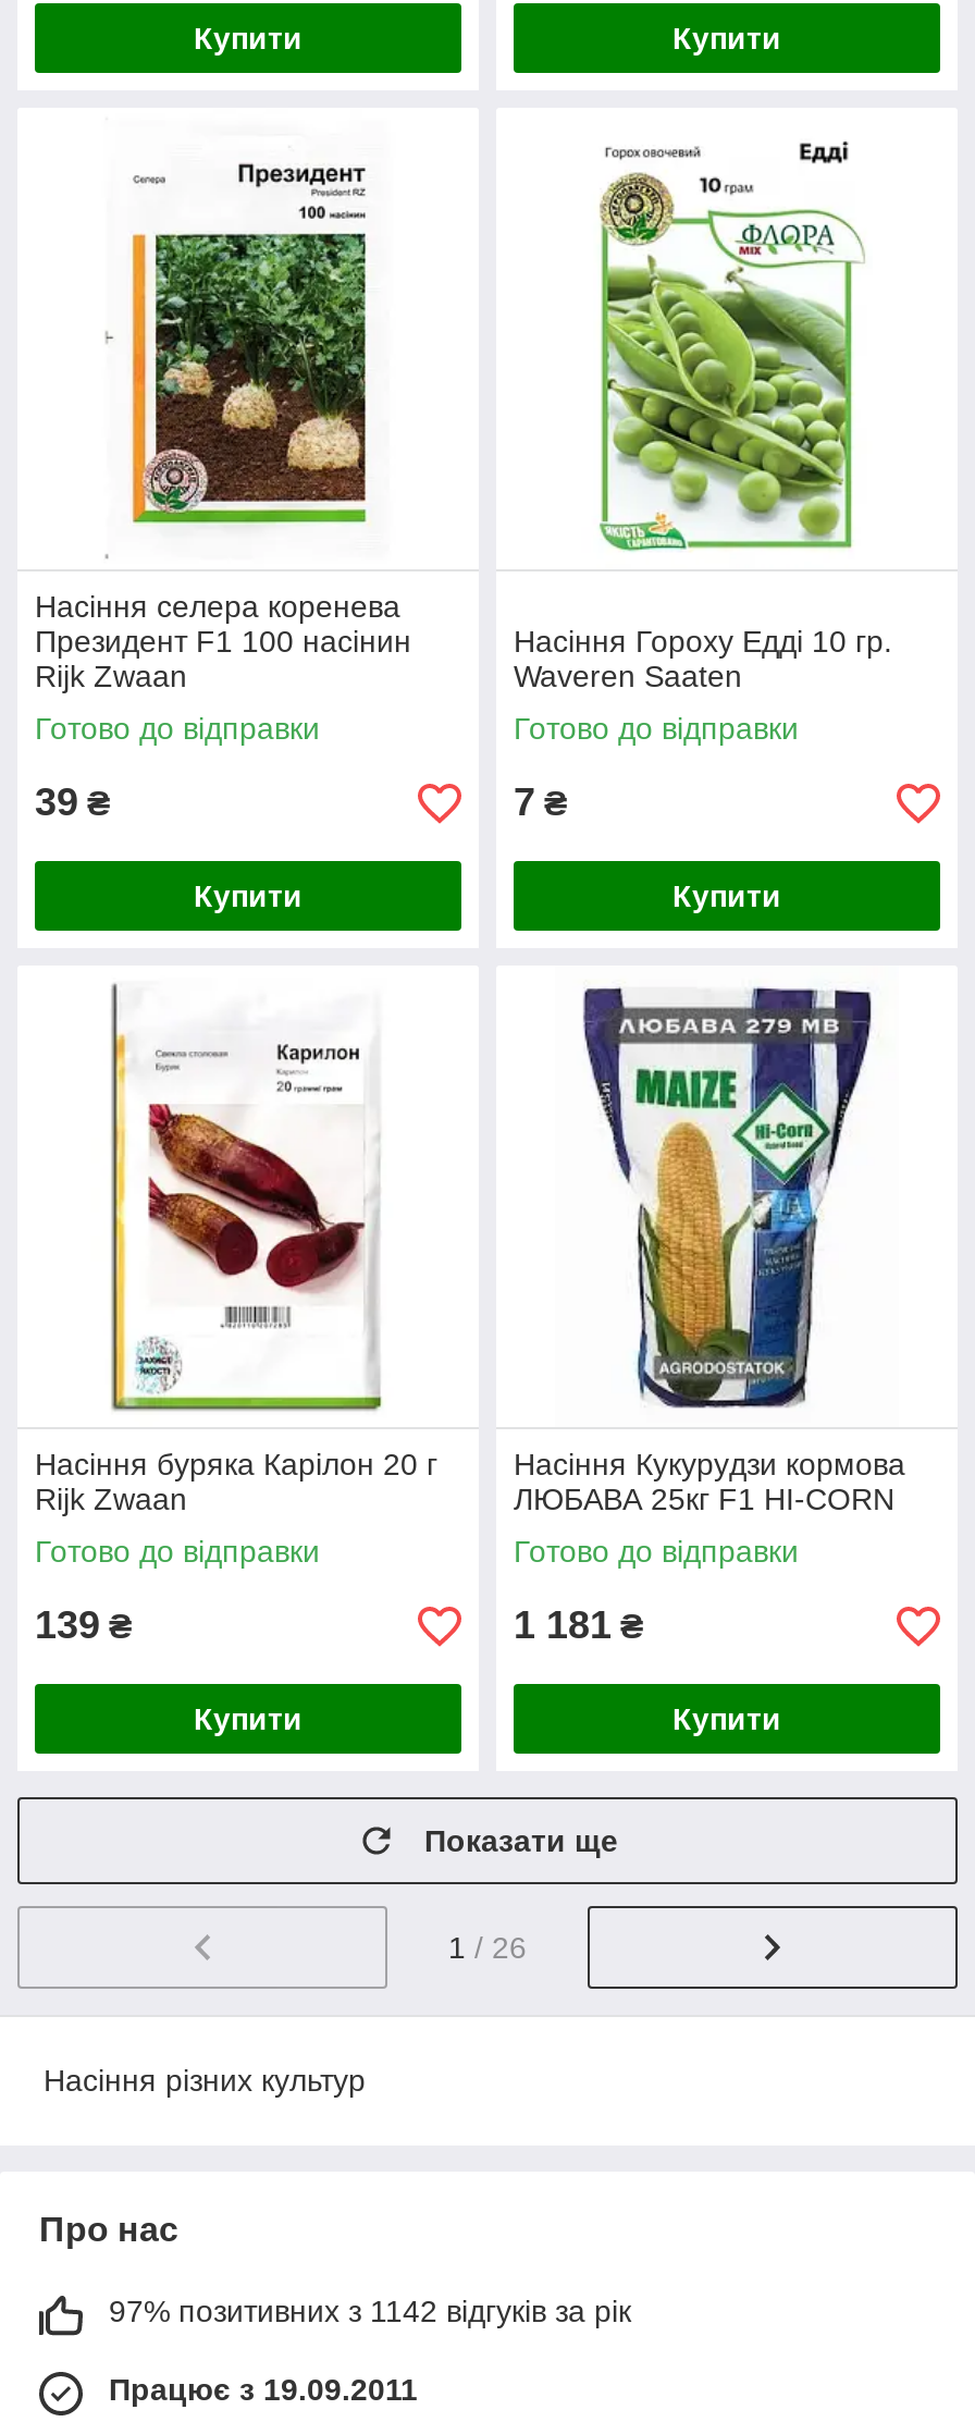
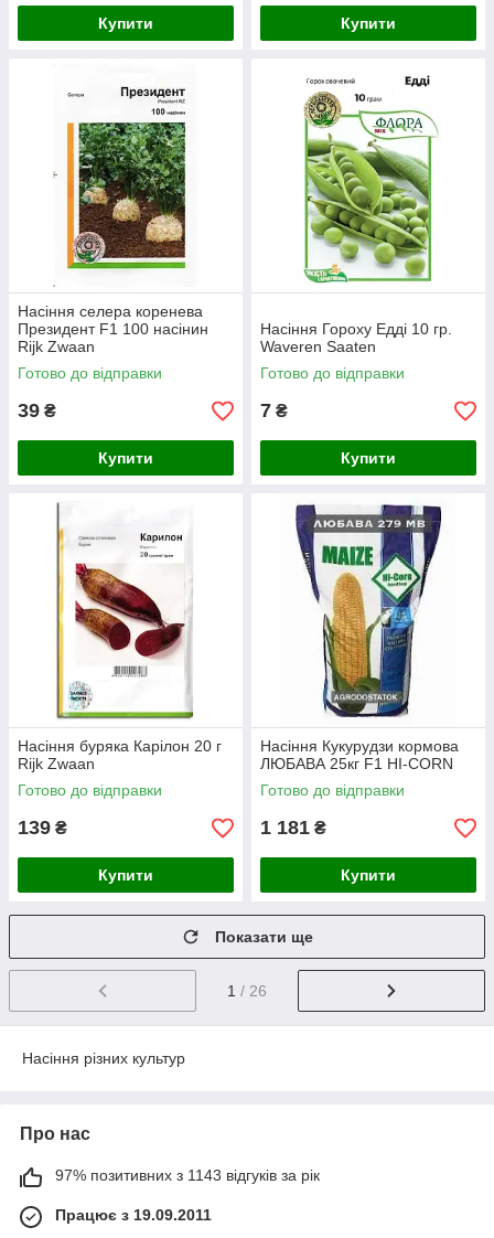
- 97% позитивних з 1142 відгуків за рік
+ 97% позитивних з 1143 відгуків за рік
